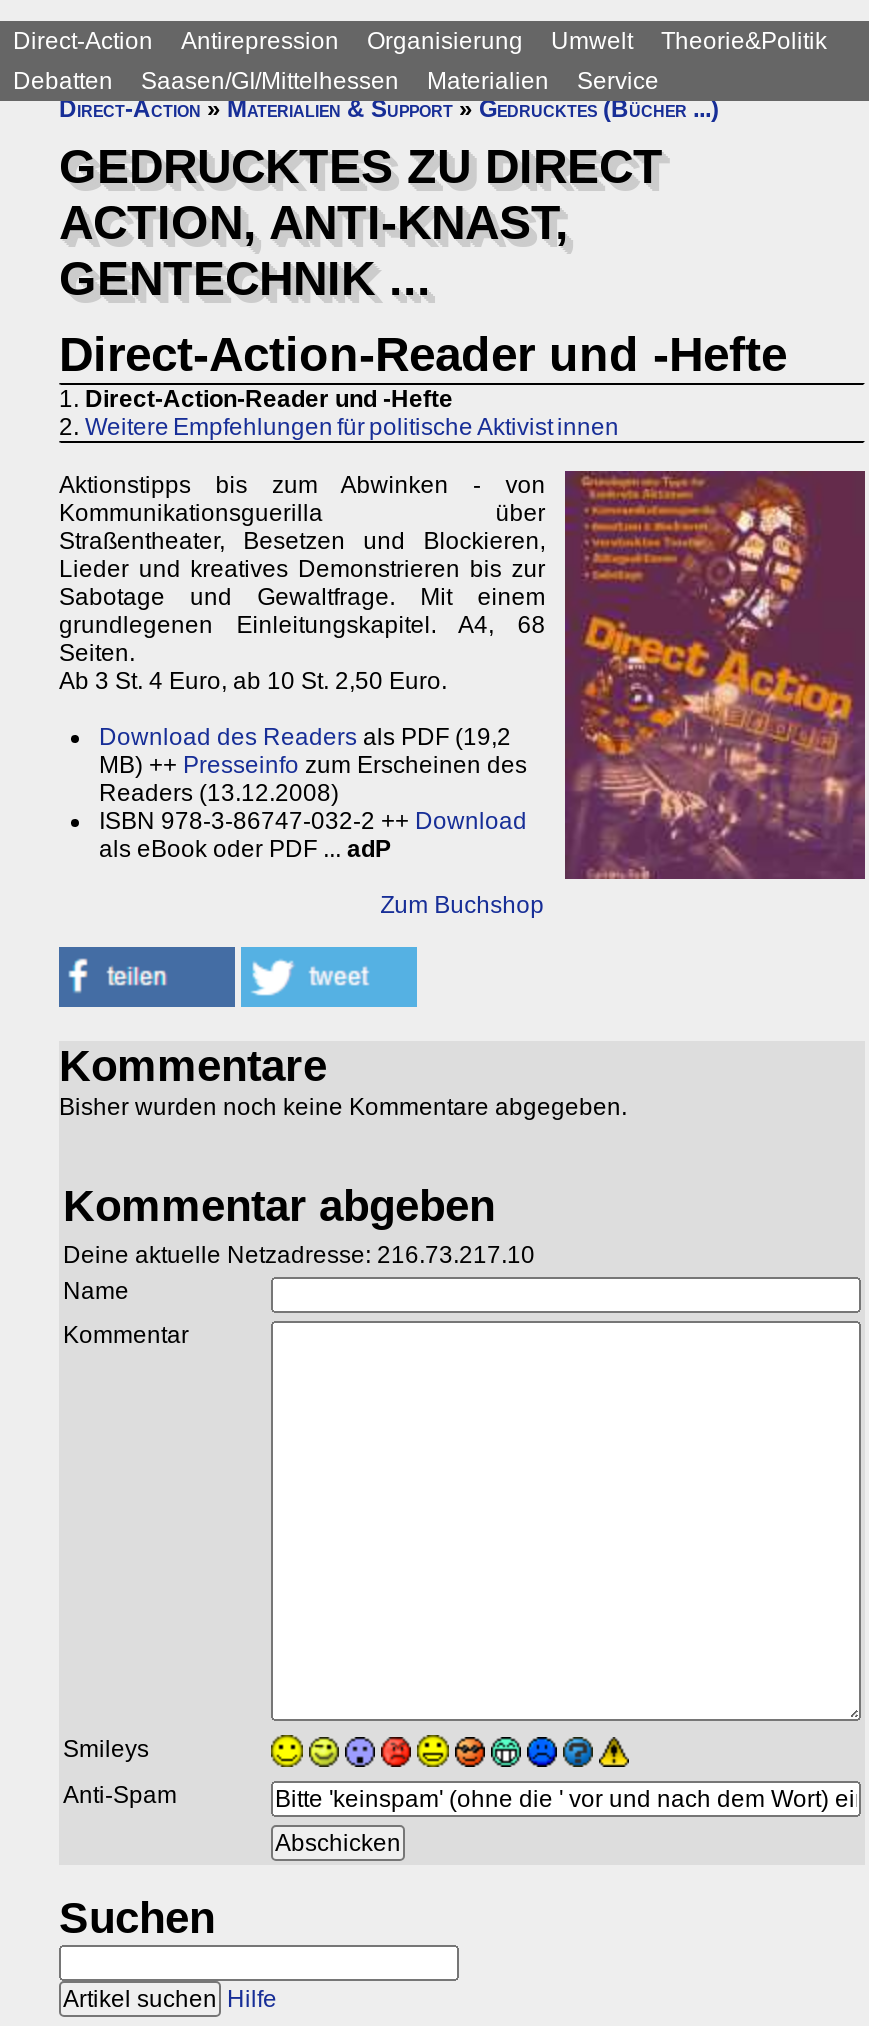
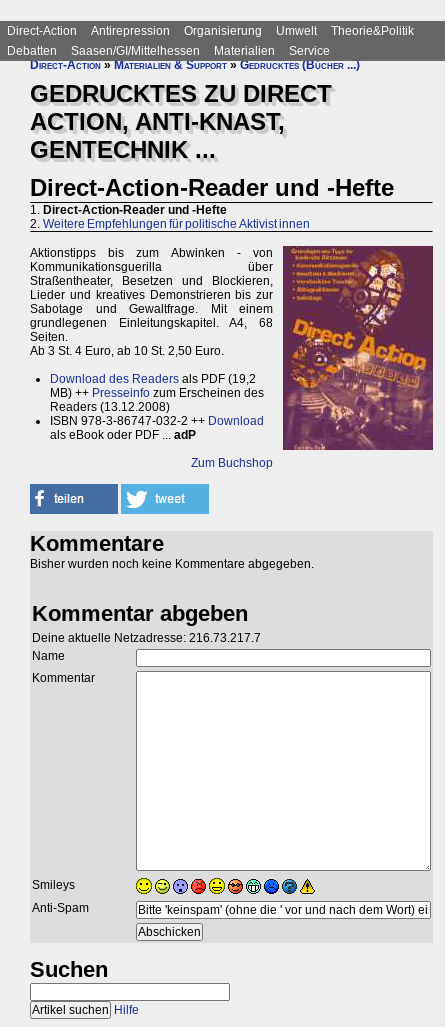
- Deine aktuelle Netzadresse: 216.73.217.10
+ Deine aktuelle Netzadresse: 216.73.217.7
